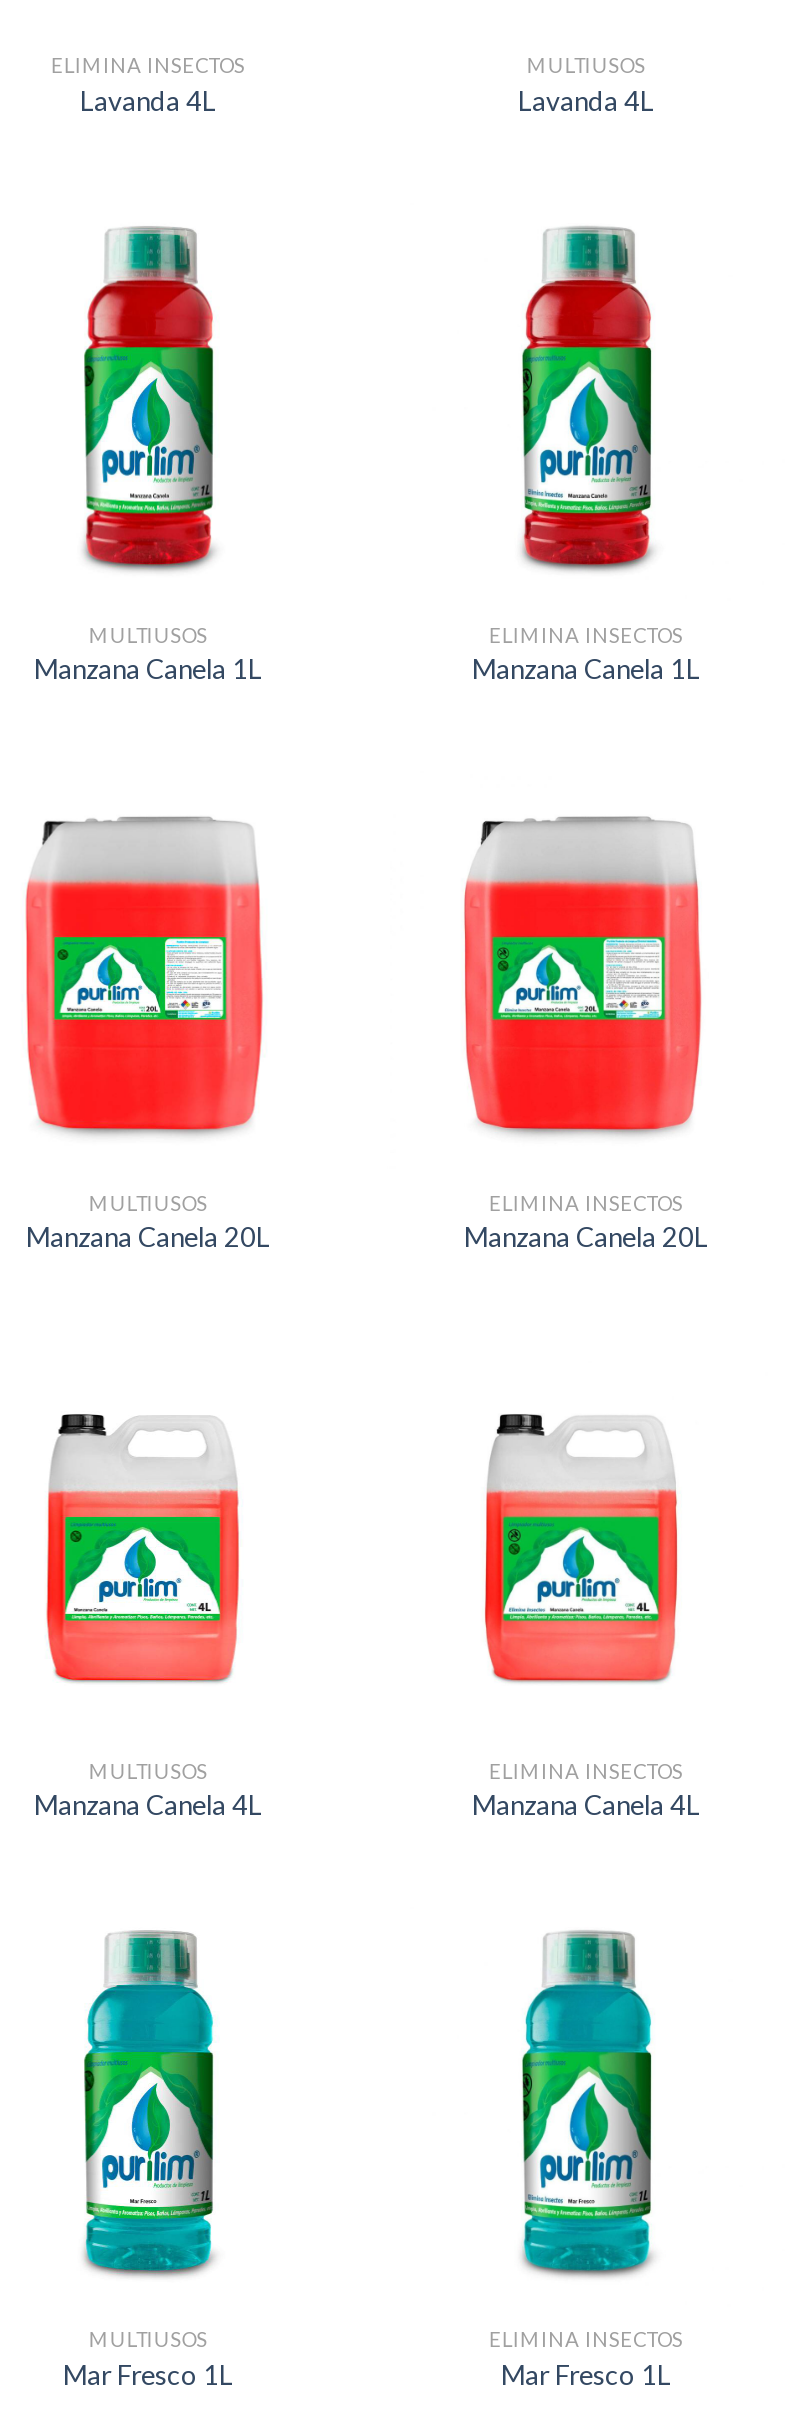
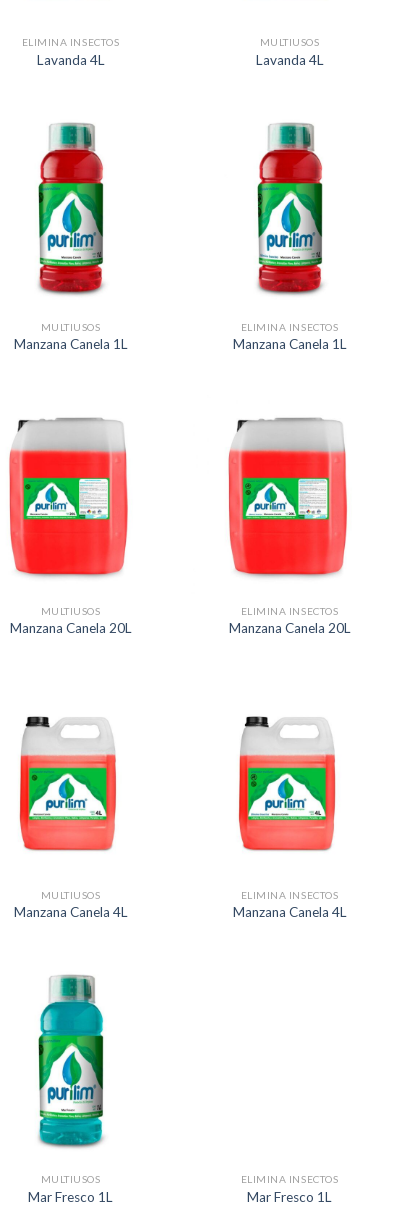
- [image]
